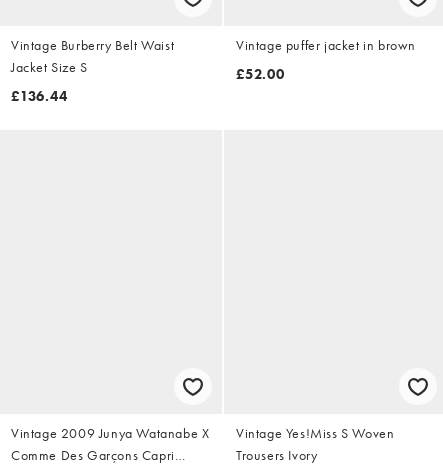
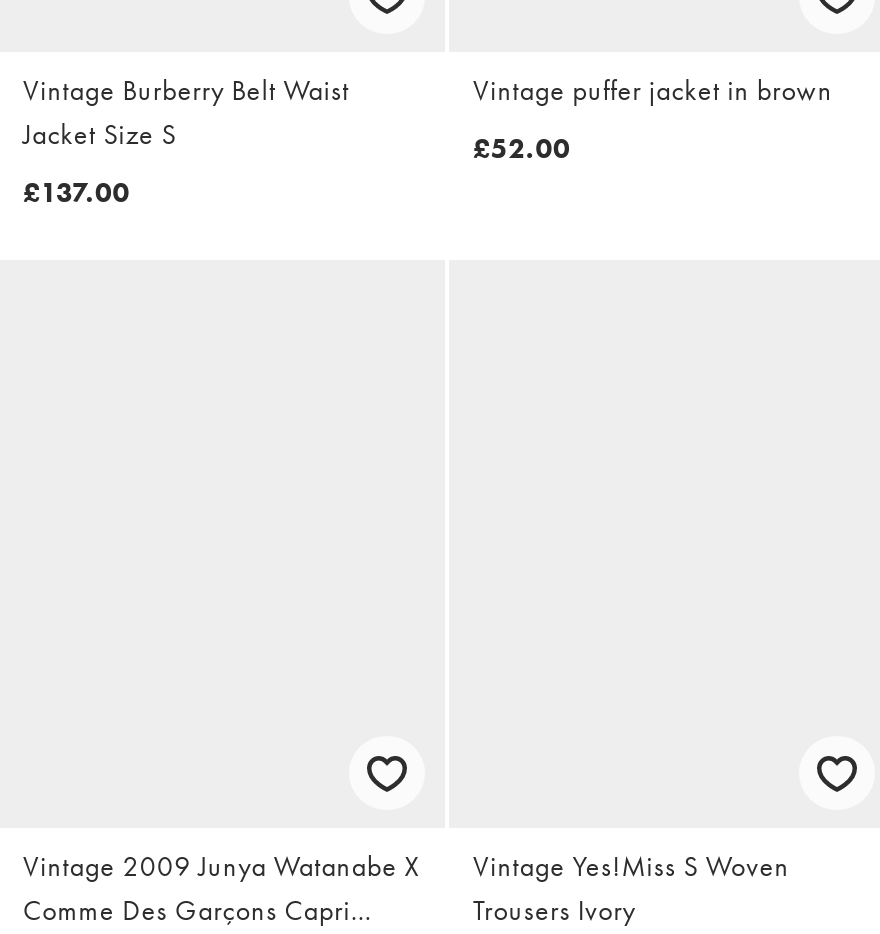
- £136.44
+ £137.00
